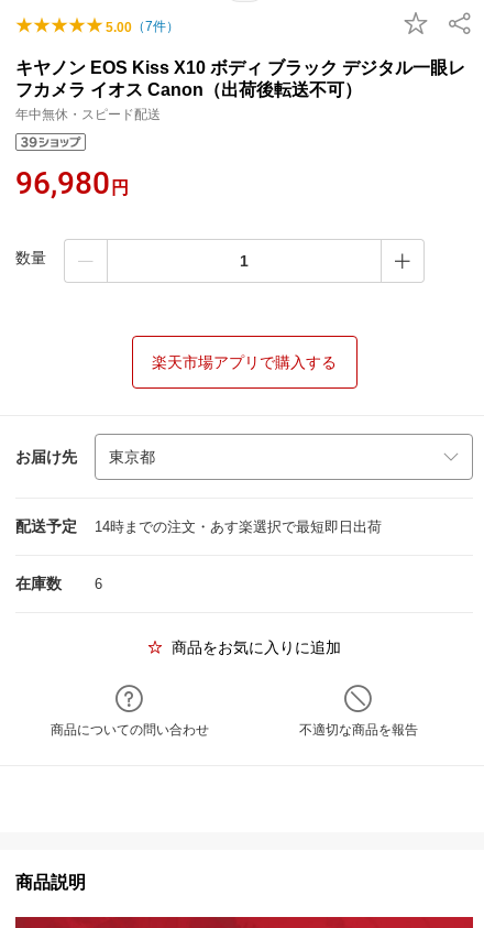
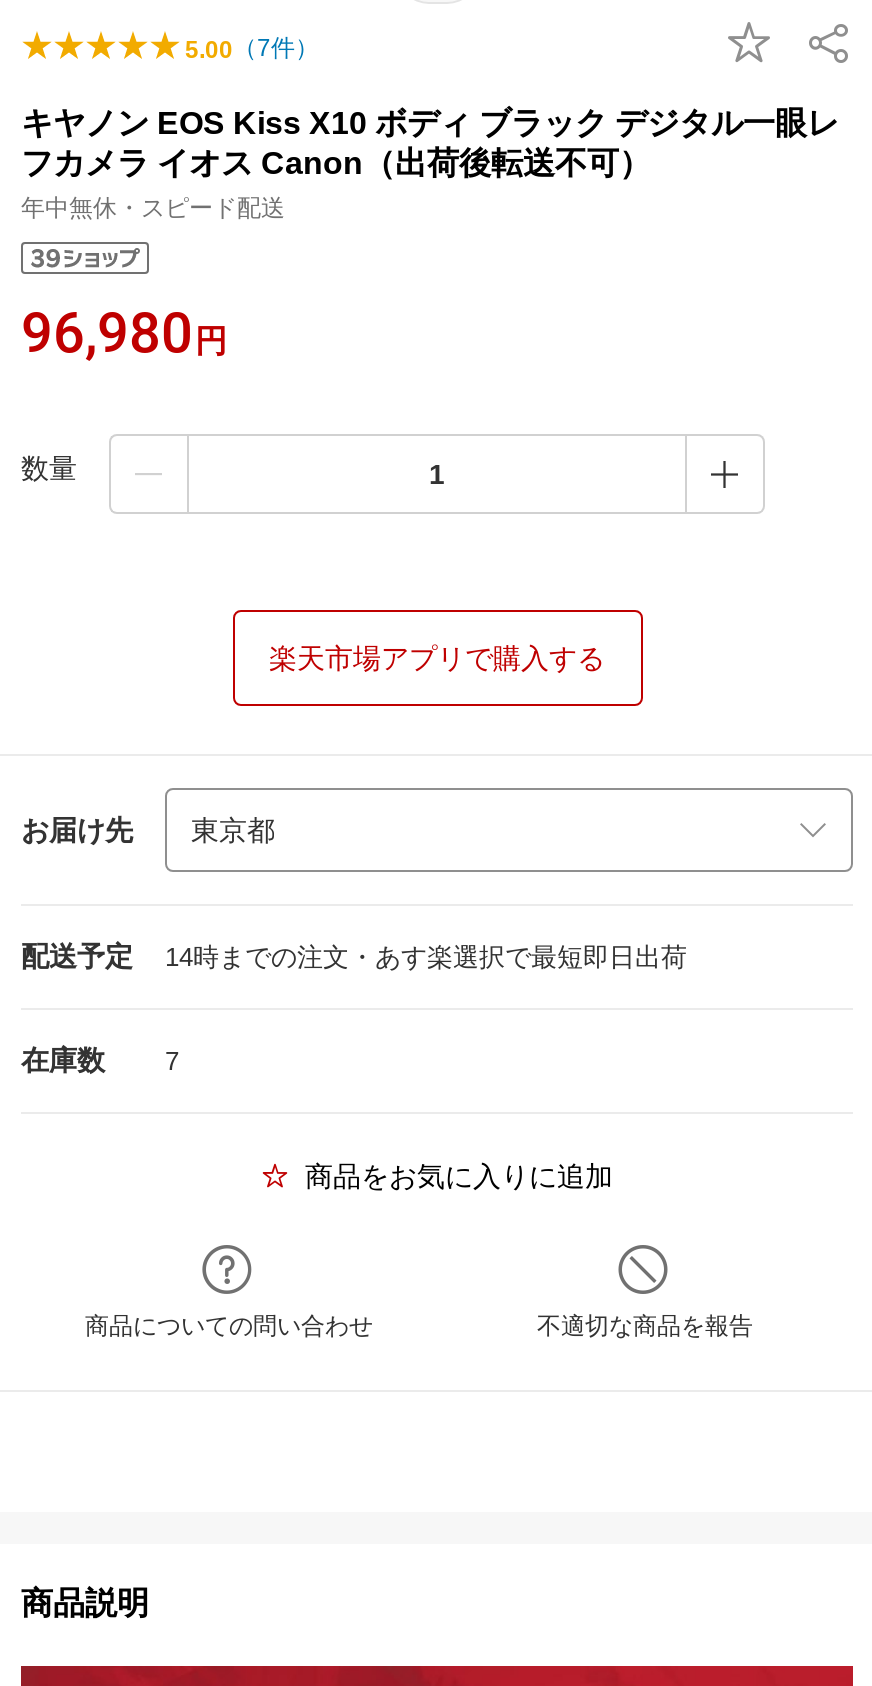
- 在庫数 6
+ 在庫数 7
